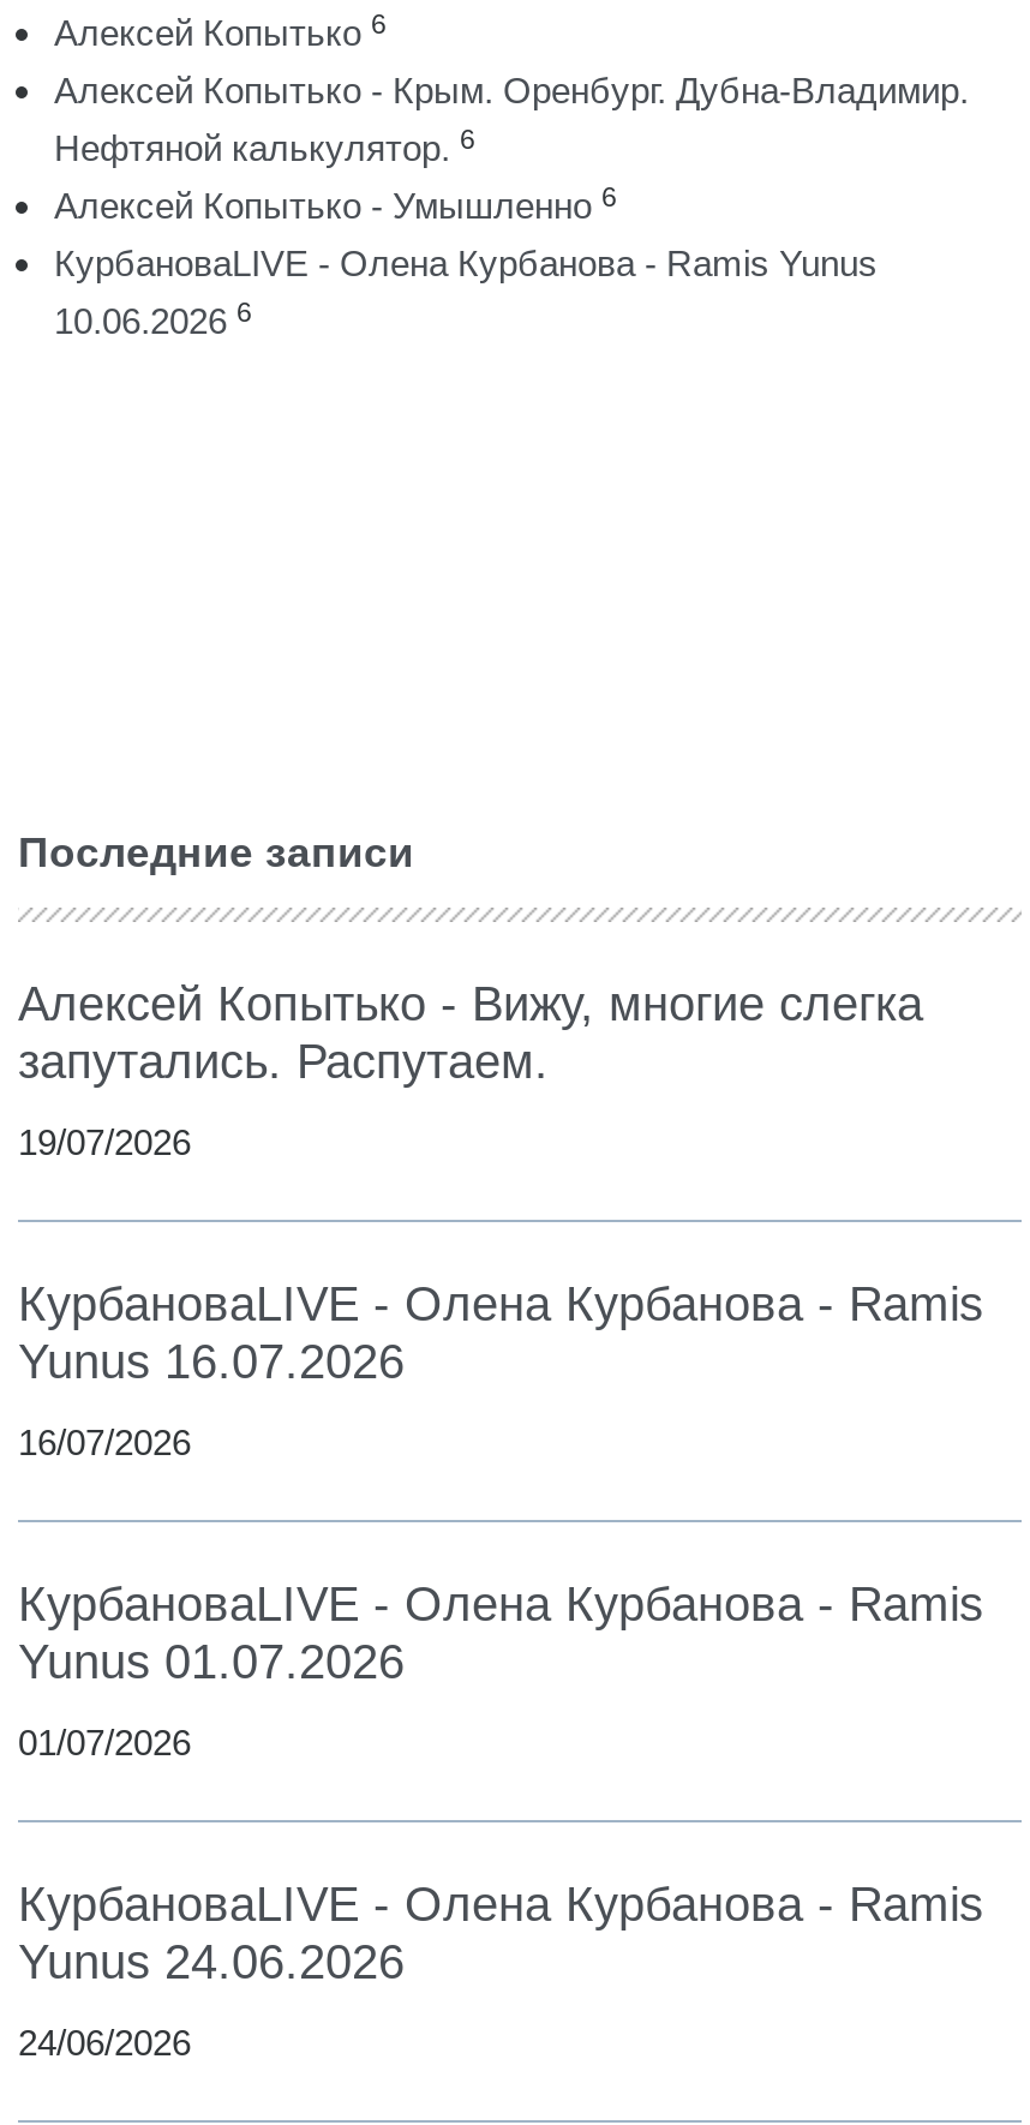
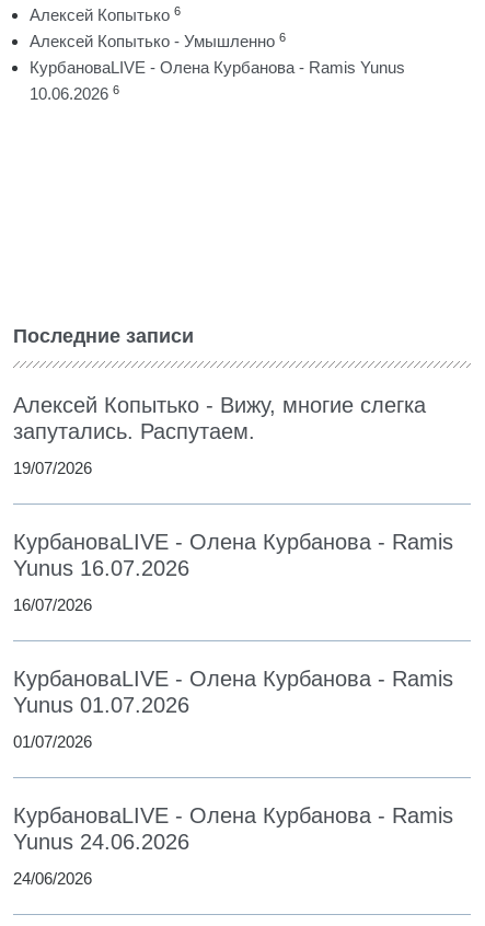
- Алексей Копытько - Крым. Оренбург. Дубна-Владимир.
- Нефтяной калькулятор. 6
